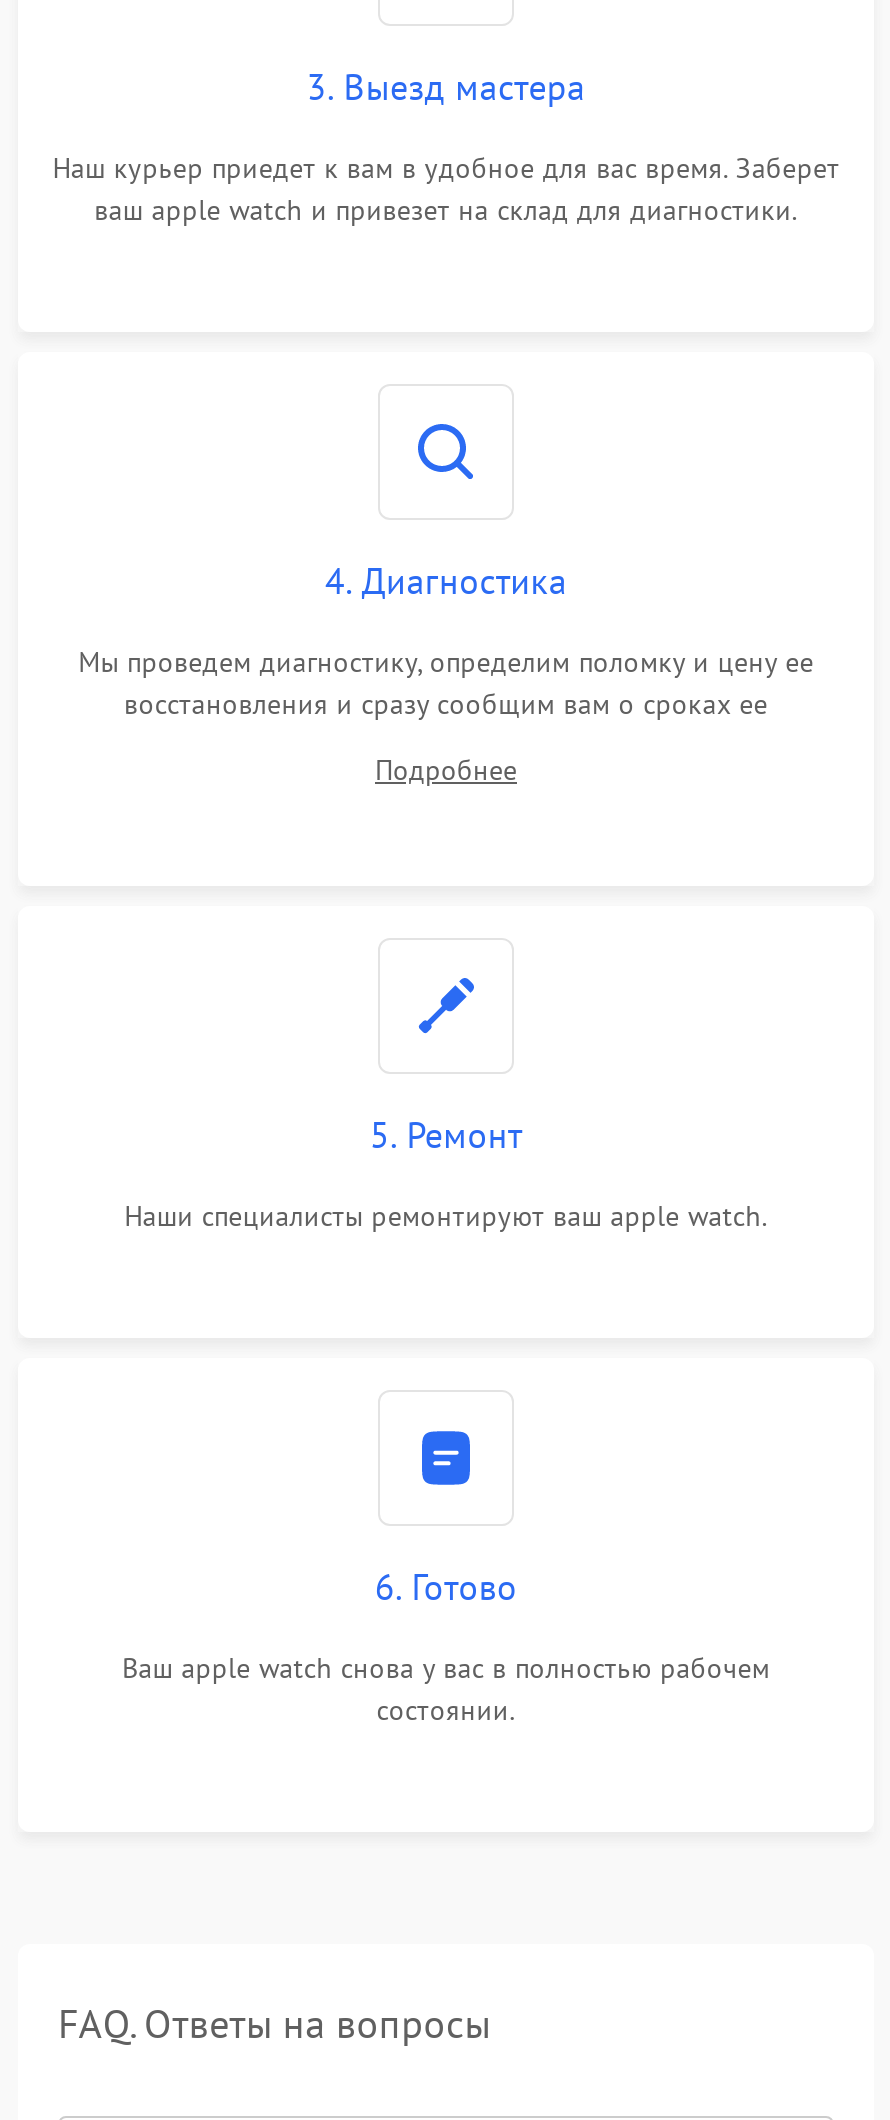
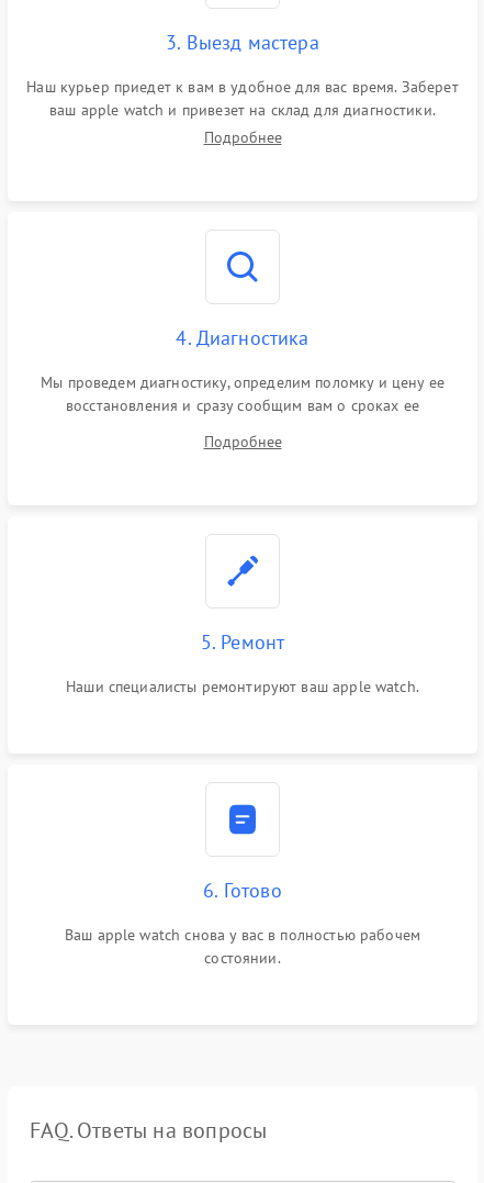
+ Подробнее
